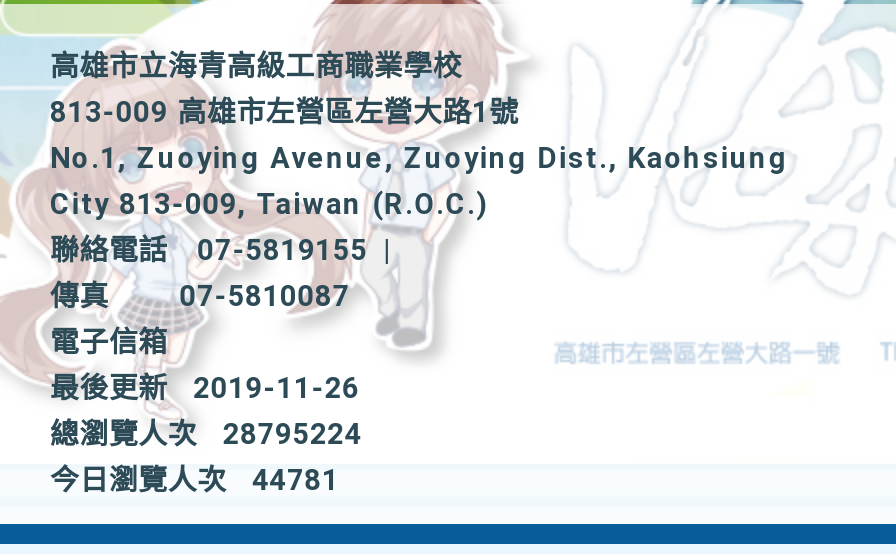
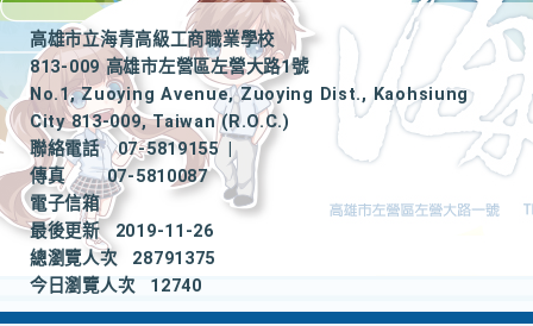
- 總瀏覽人次 28795224
+ 總瀏覽人次 28791375

- 今日瀏覽人次 44781
+ 今日瀏覽人次 12740
